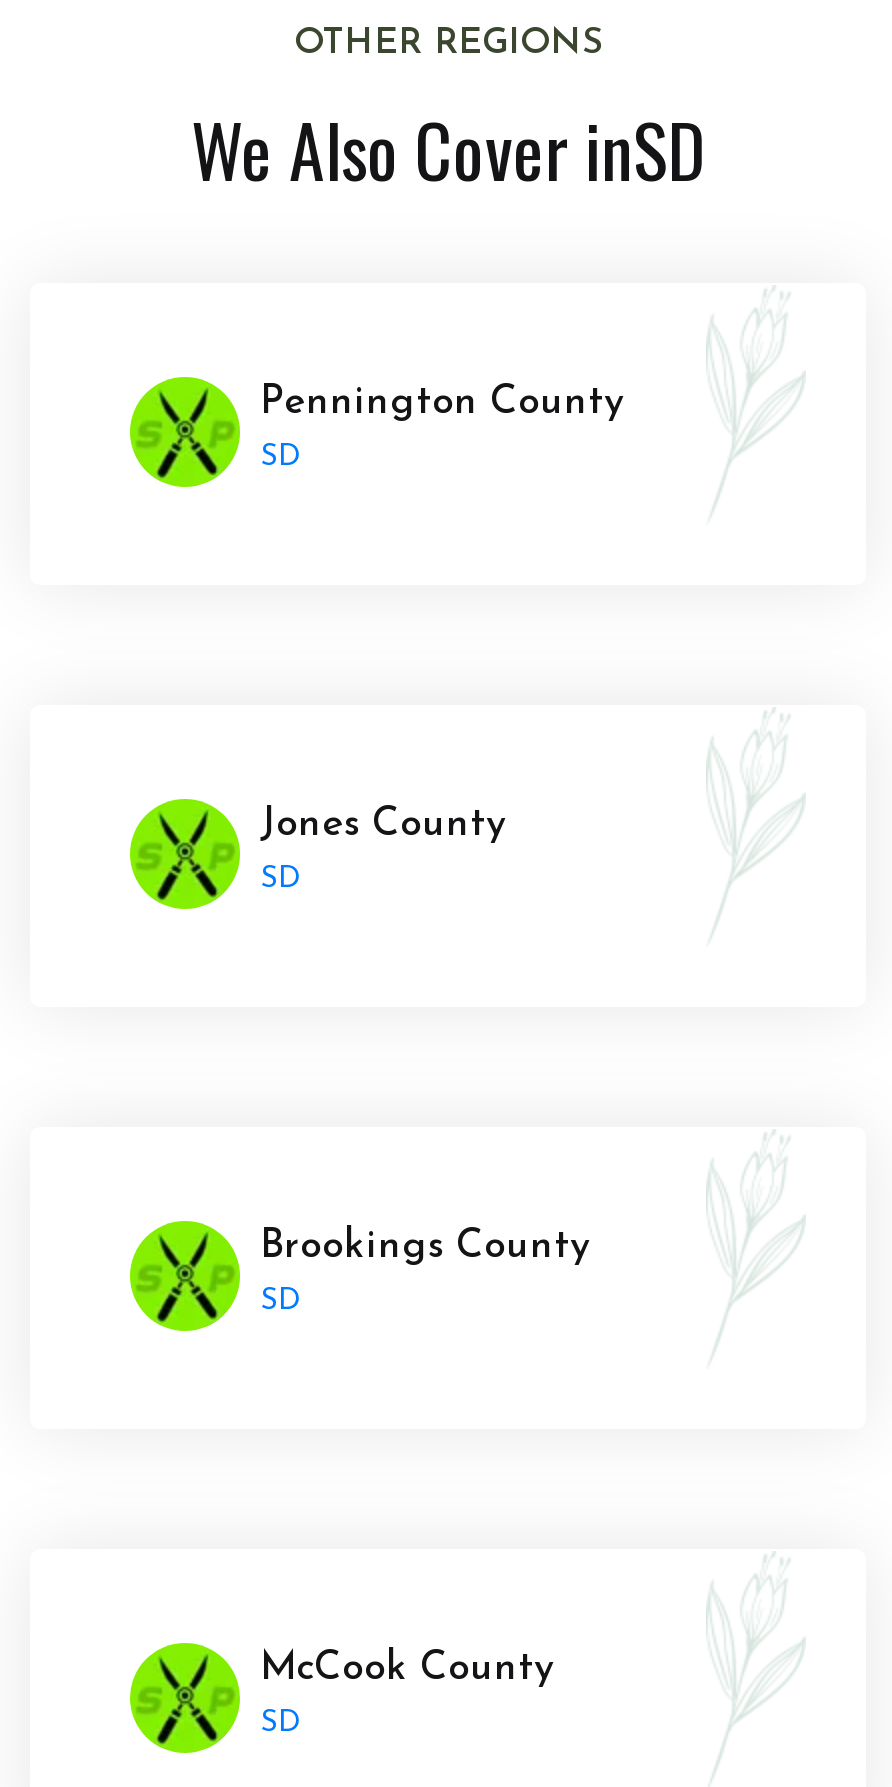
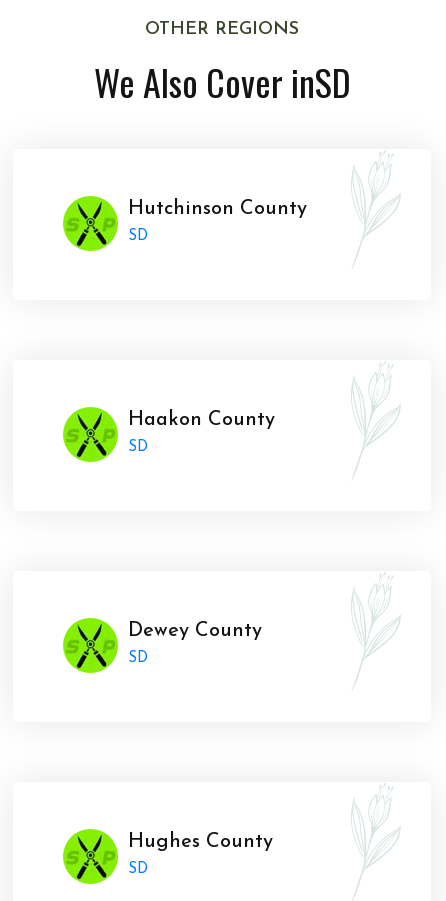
- Pennington County
+ Hutchinson County

- Jones County
+ Haakon County

- Brookings County
+ Dewey County

- McCook County
+ Hughes County
